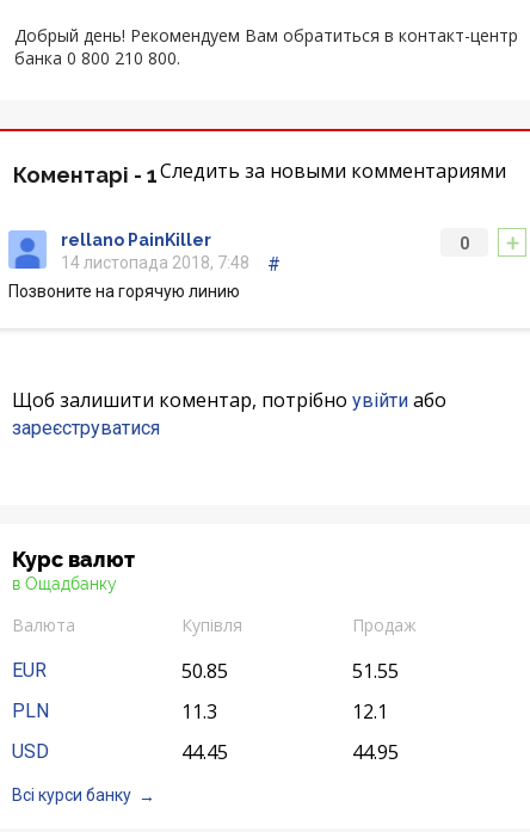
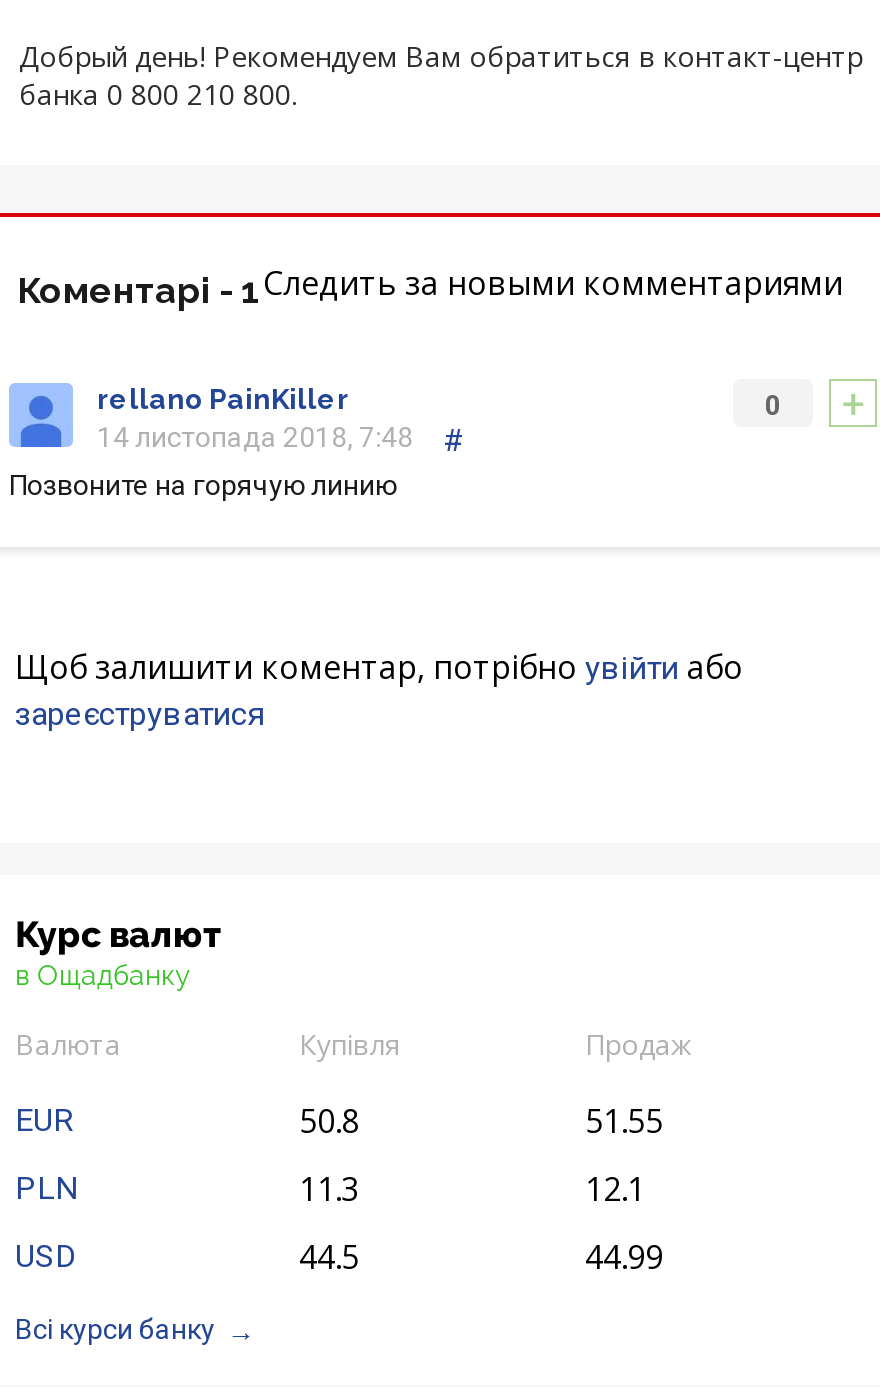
- 50.85
+ 50.8

- 44.45
+ 44.5

- 44.95
+ 44.99
